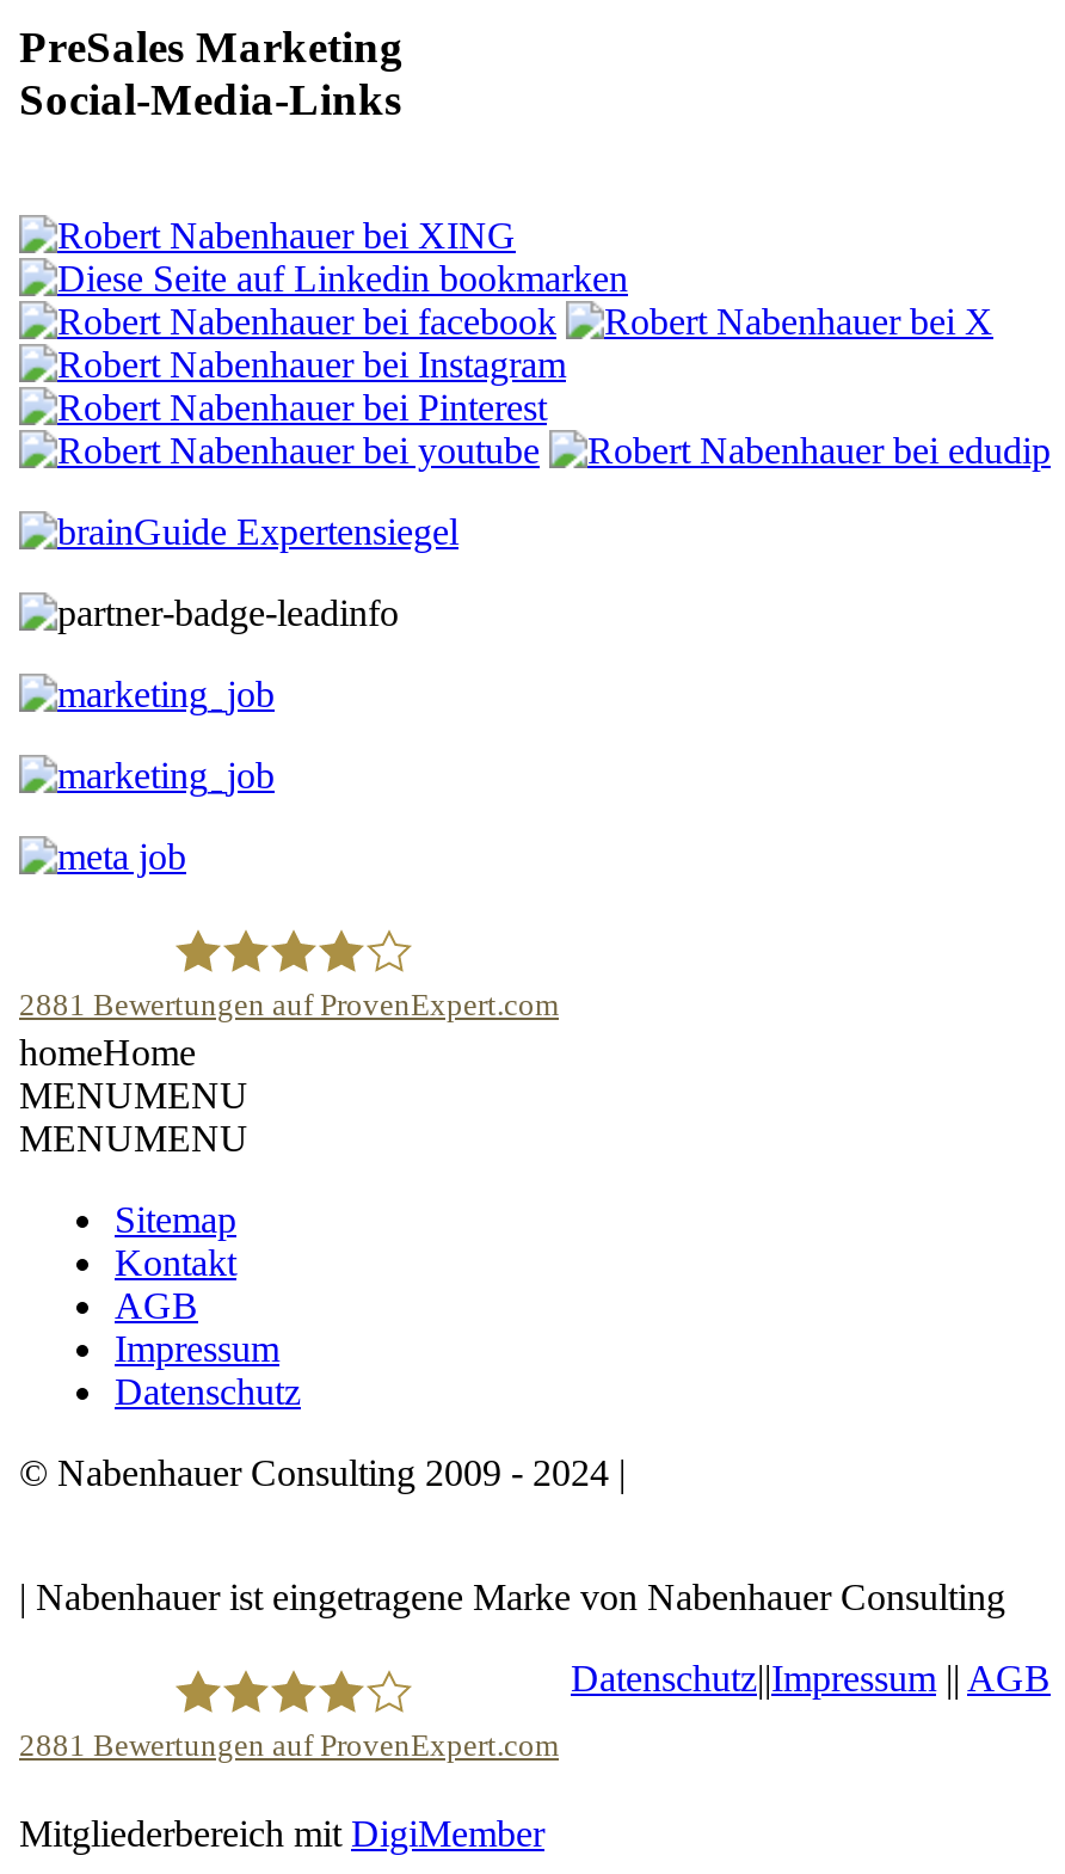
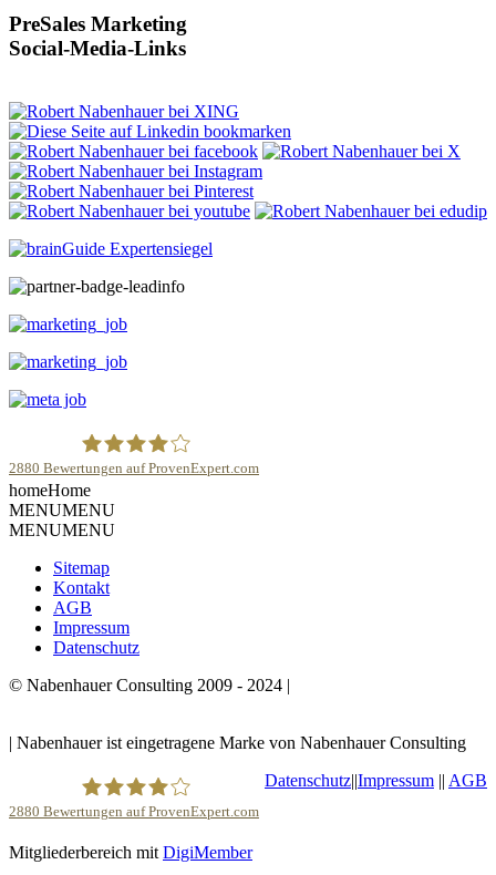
- 2881 Bewertungen auf ProvenExpert.com
+ 2880 Bewertungen auf ProvenExpert.com

- 2881 Bewertungen auf ProvenExpert.com
+ 2880 Bewertungen auf ProvenExpert.com
